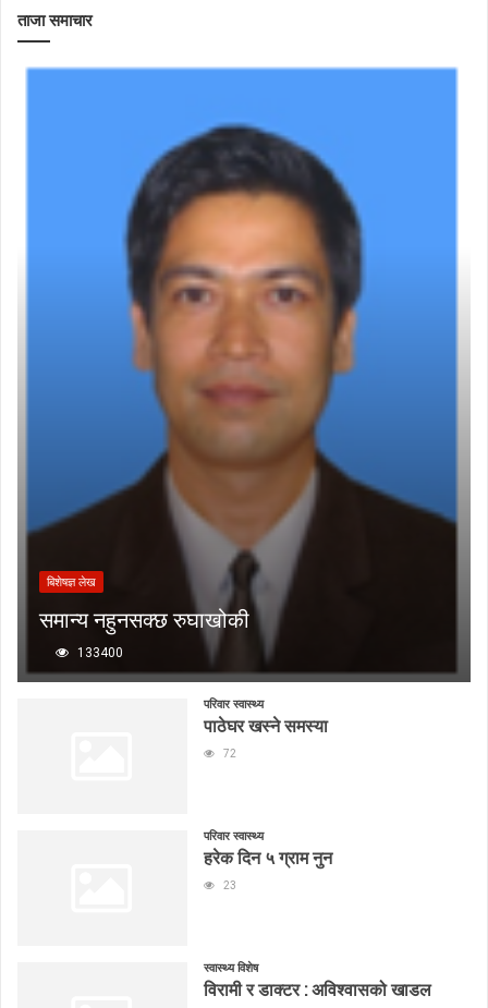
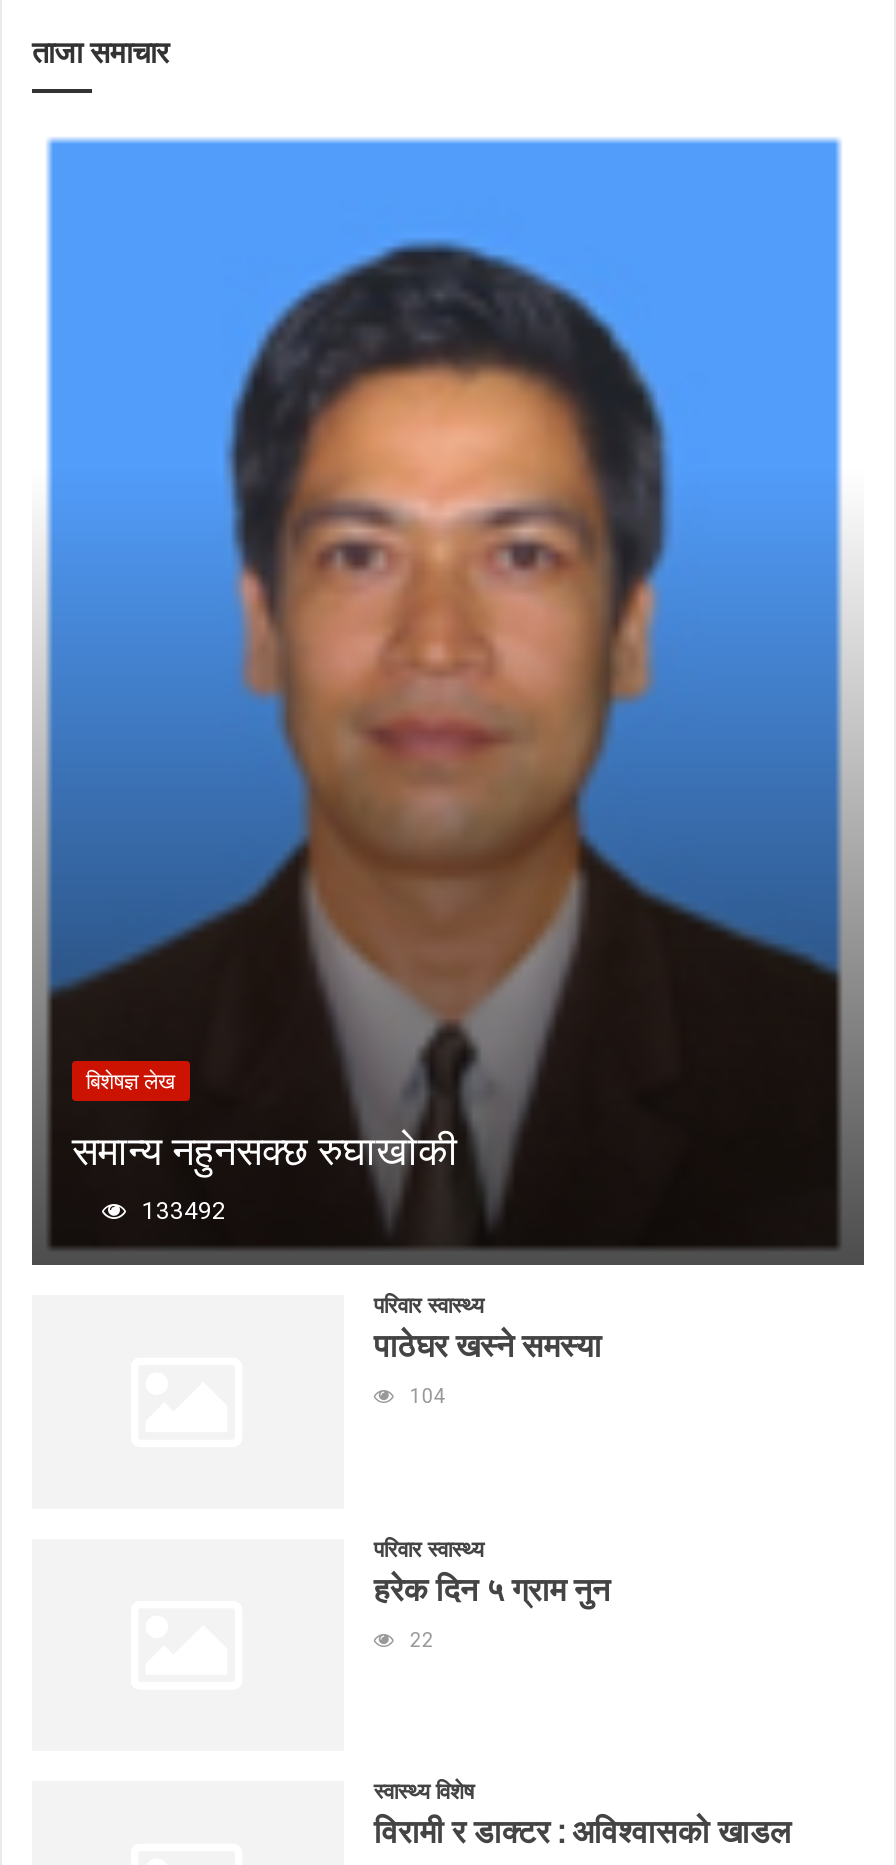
- 133400
+ 133492

- 72
+ 104

- 23
+ 22
